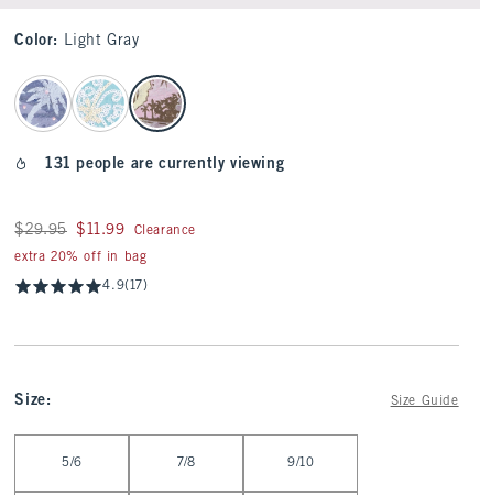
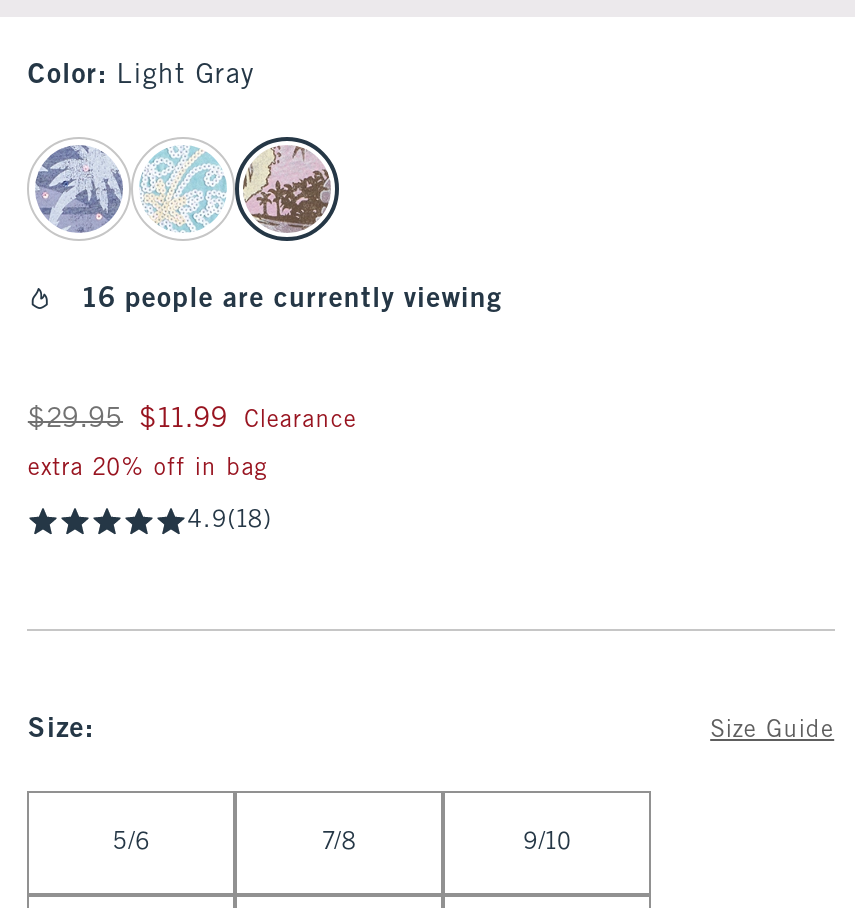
- 131 people are currently viewing
+ 16 people are currently viewing

- 4.9(17)
+ 4.9(18)
